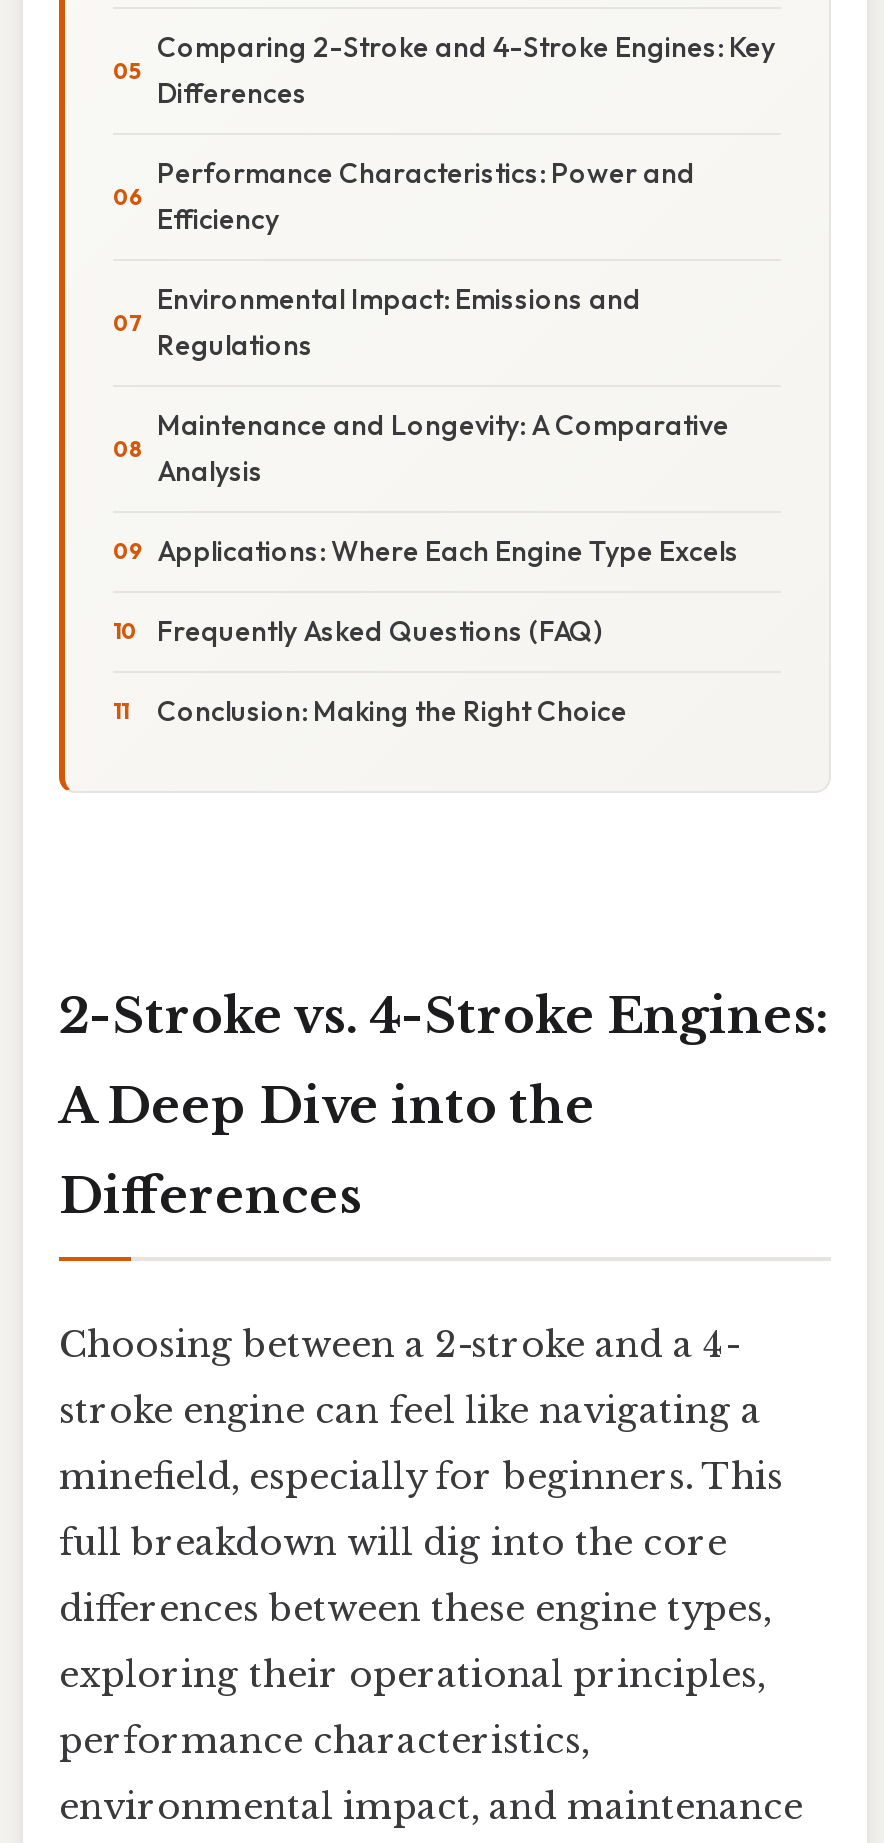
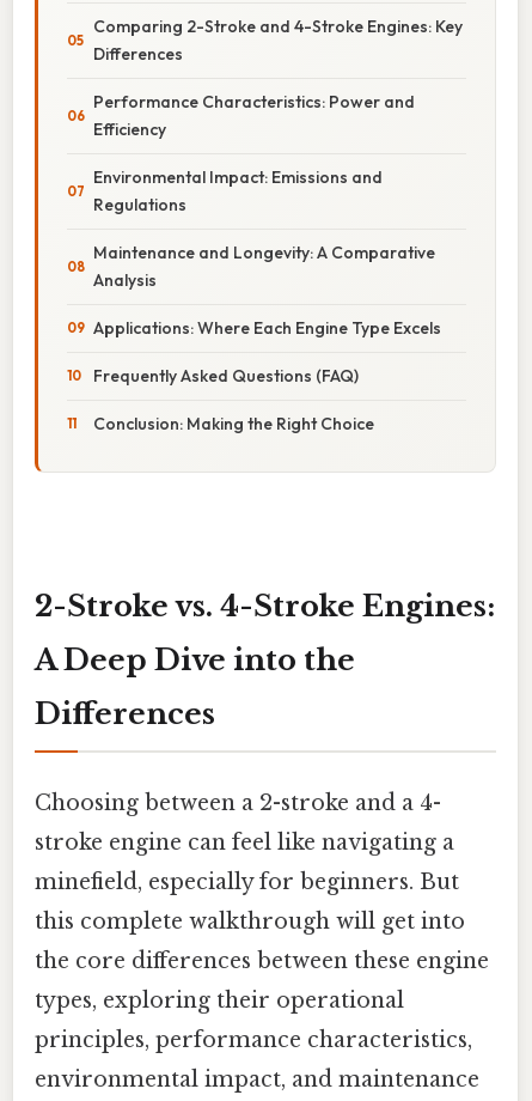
- minefield, especially for beginners. This
+ minefield, especially for beginners. But

- full breakdown will dig into the core
+ this complete walkthrough will get into

- differences between these engine types,
+ the core differences between these engine

- exploring their operational principles,
+ types, exploring their operational

- performance characteristics,
+ principles, performance characteristics,
